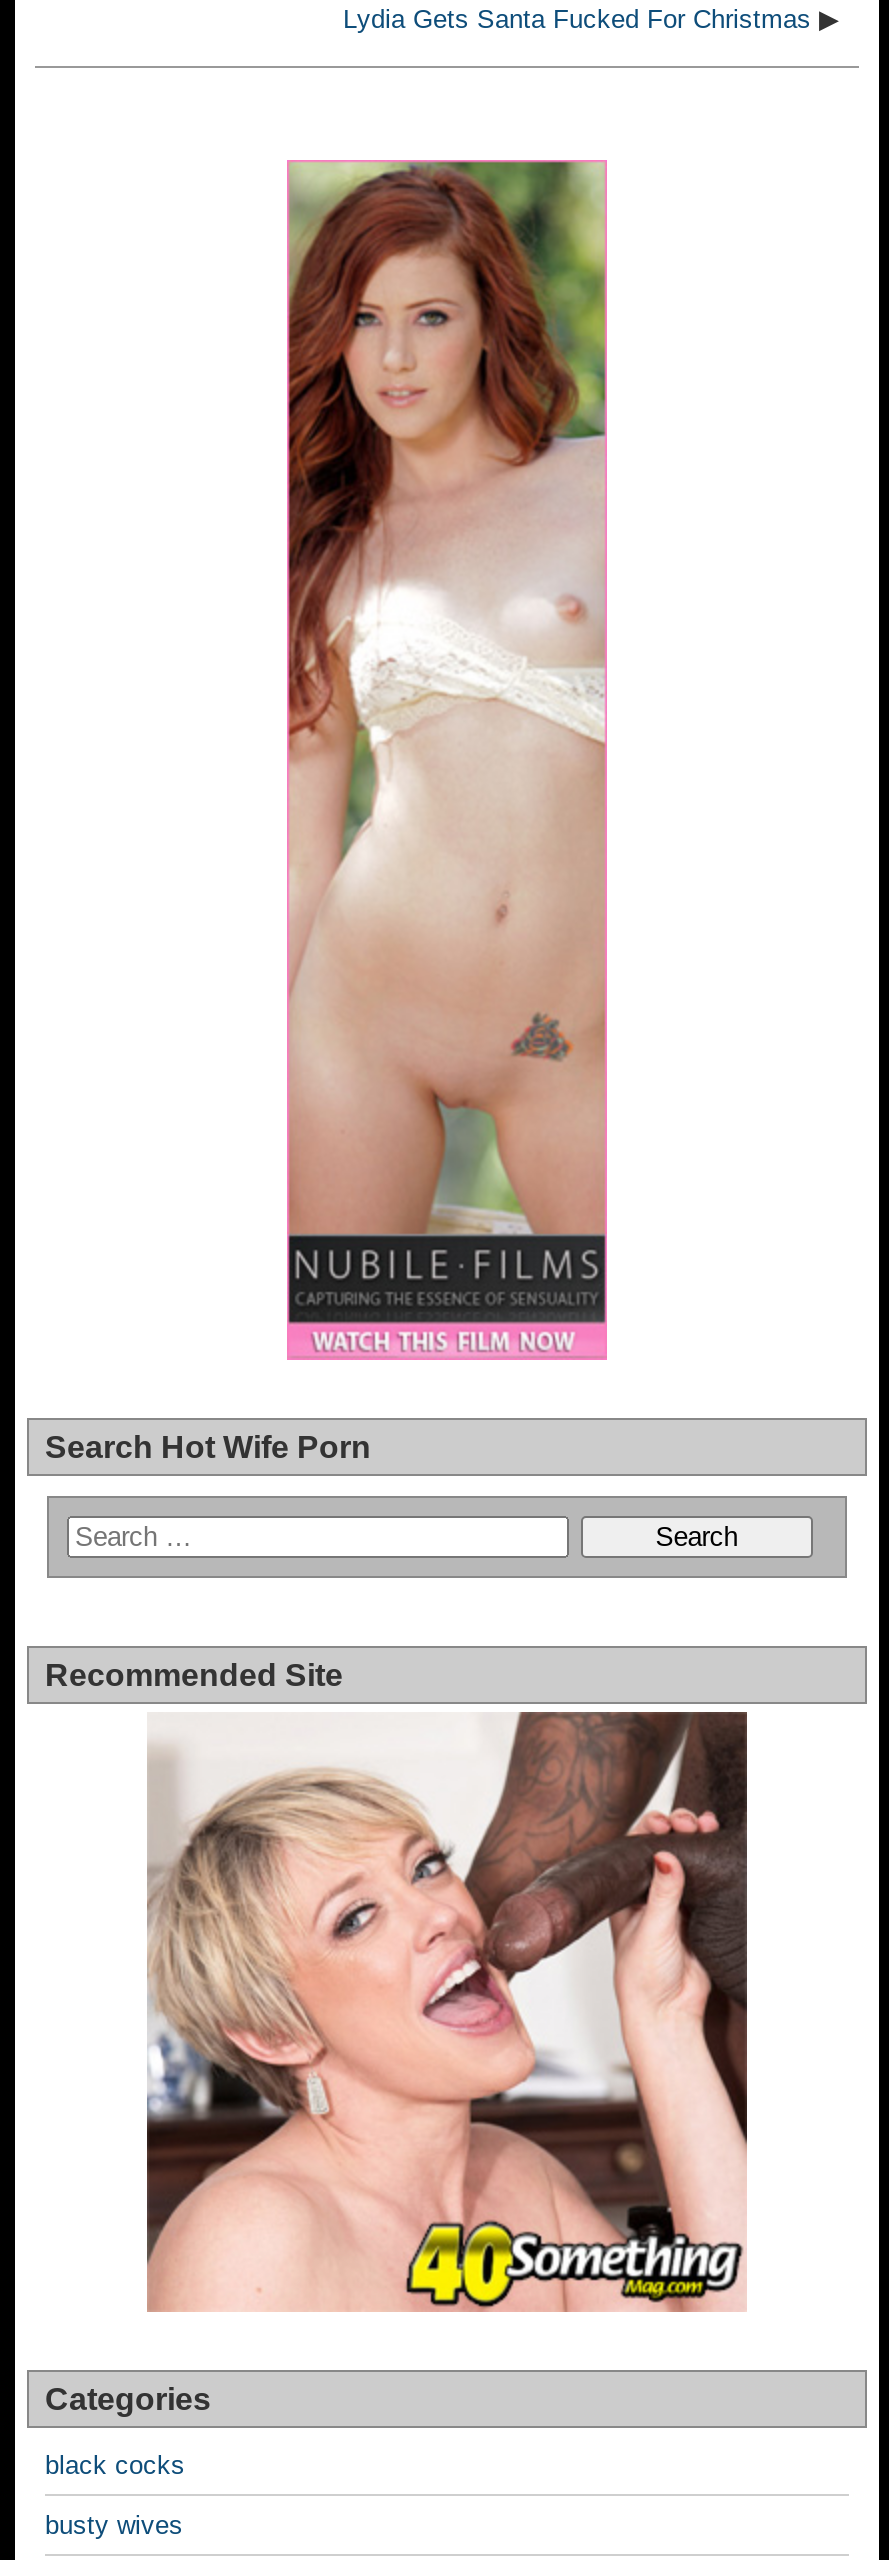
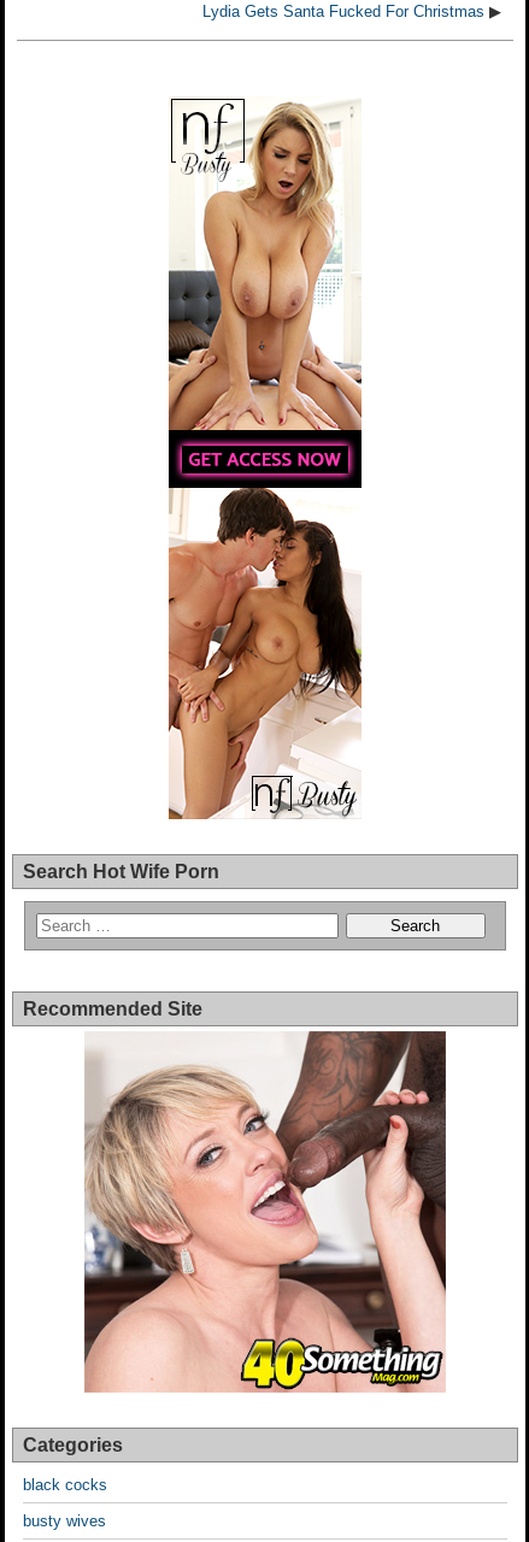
- [image]
+ [image]
